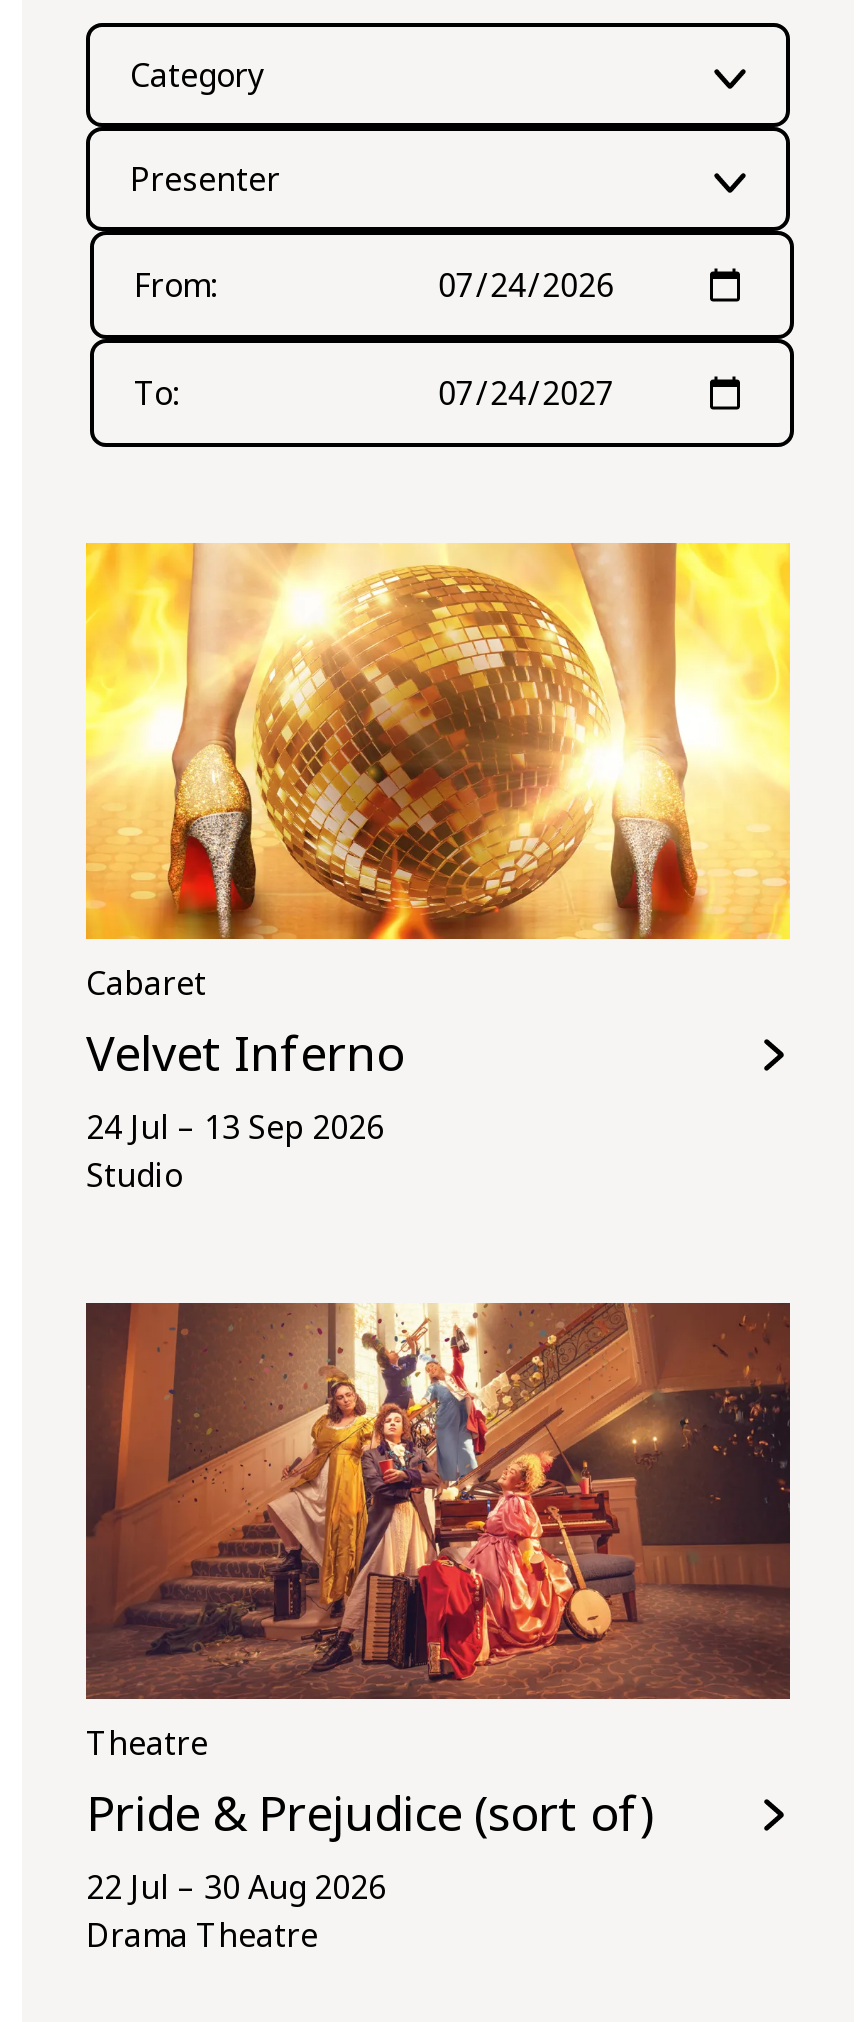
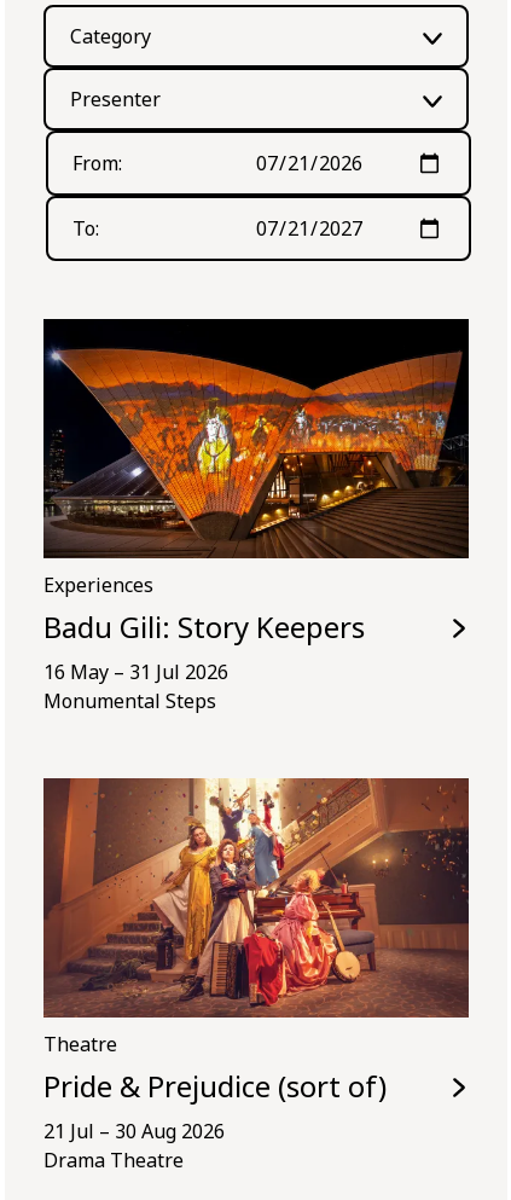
- [image]
- Cabaret
- Velvet Inferno
- 24 Jul – 13 Sep 2026
- Studio
+ [image]
+ Experiences
+ Badu Gili: Story Keepers
+ 16 May – 31 Jul 2026
+ Monumental Steps

- 22 Jul – 30 Aug 2026
+ 21 Jul – 30 Aug 2026
